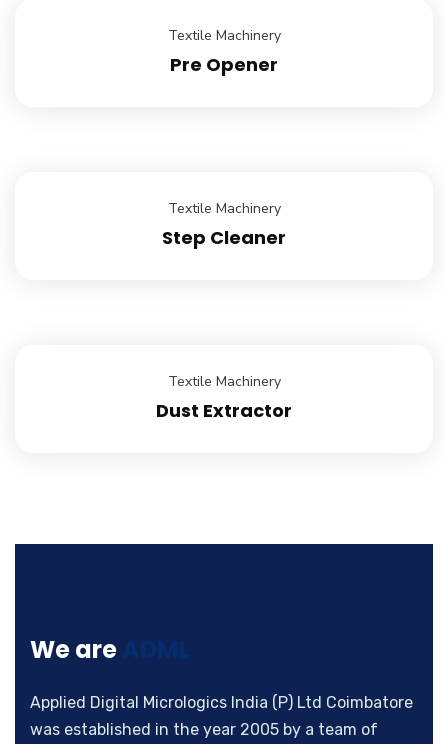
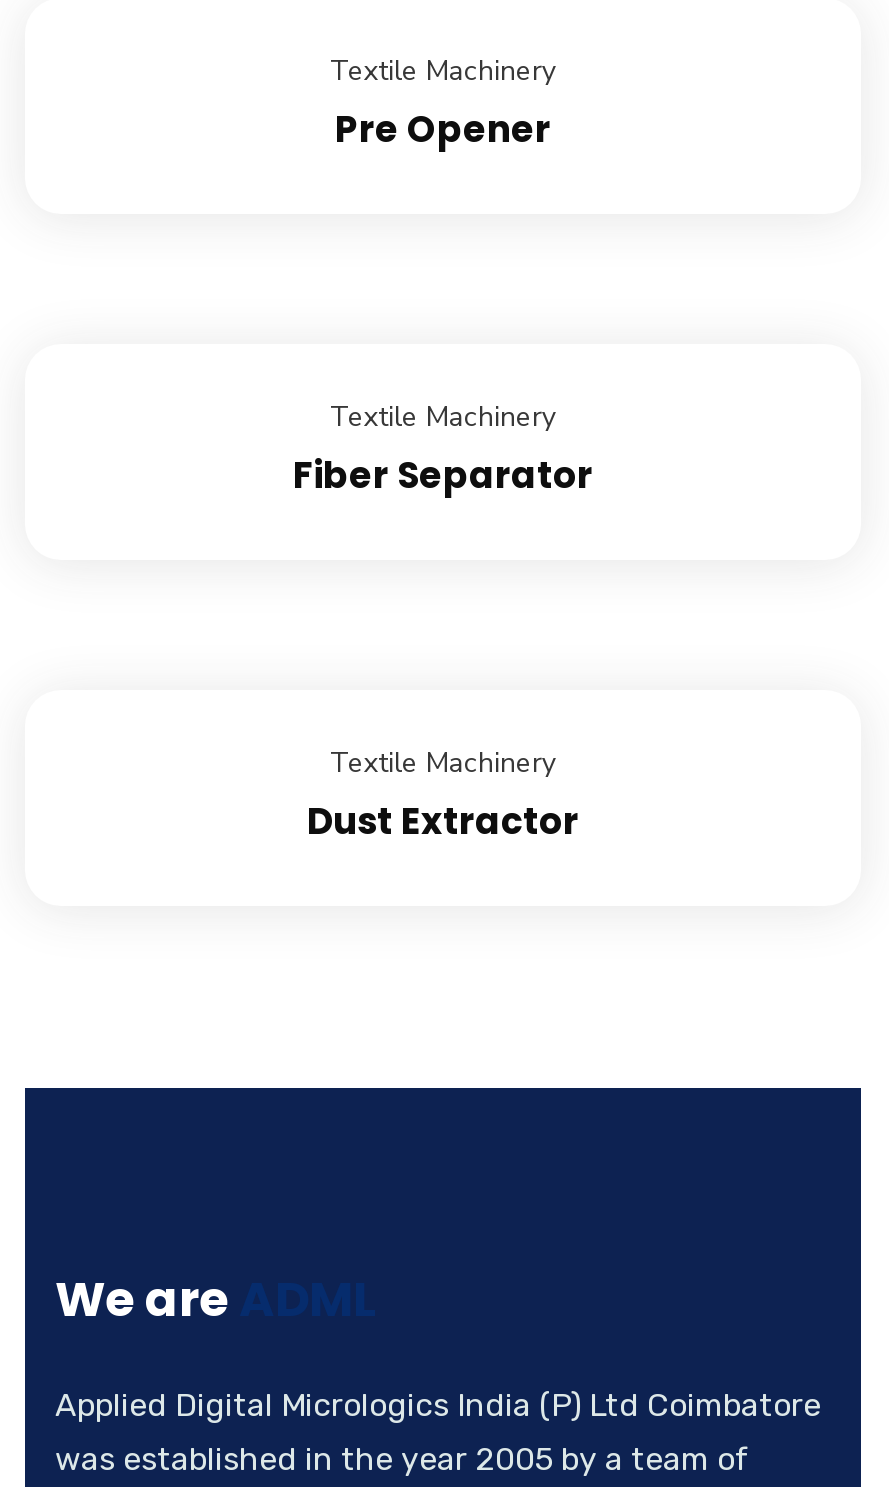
- Step Cleaner
+ Fiber Separator
